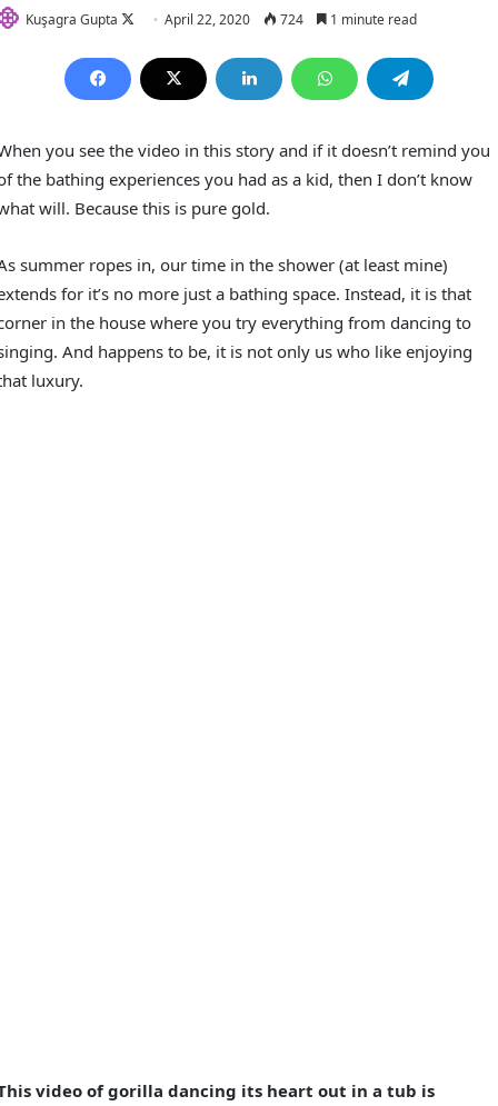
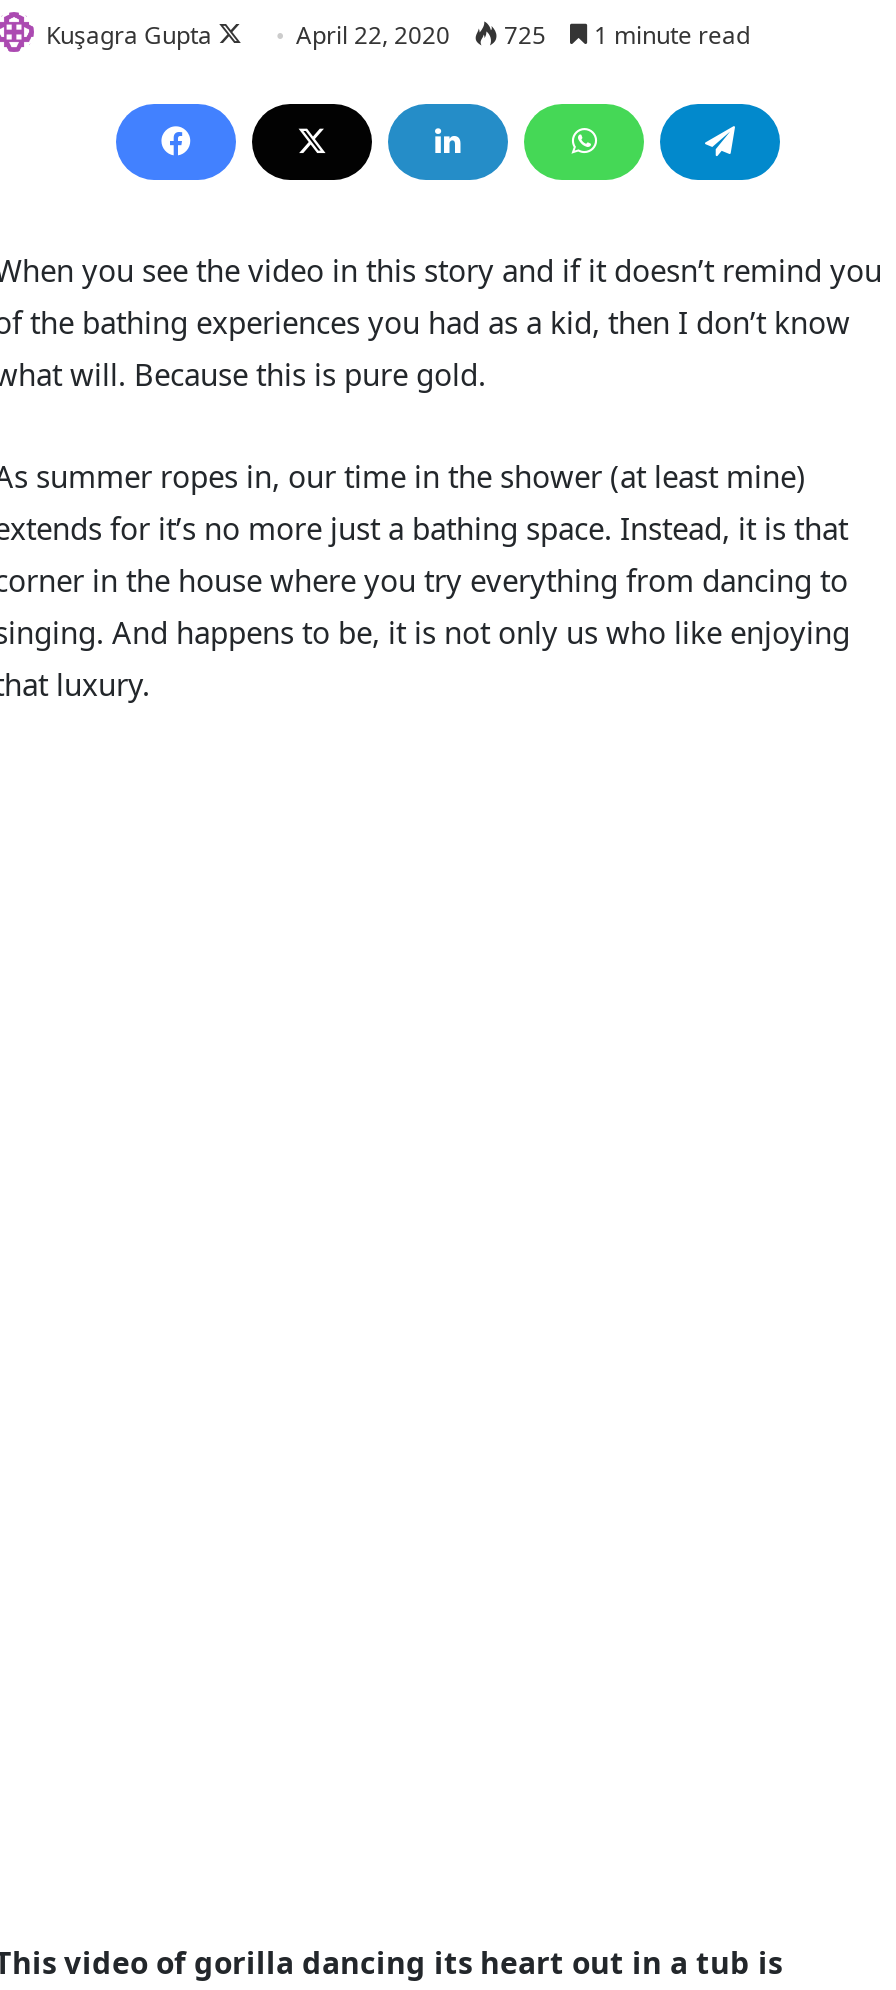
- 724
+ 725
